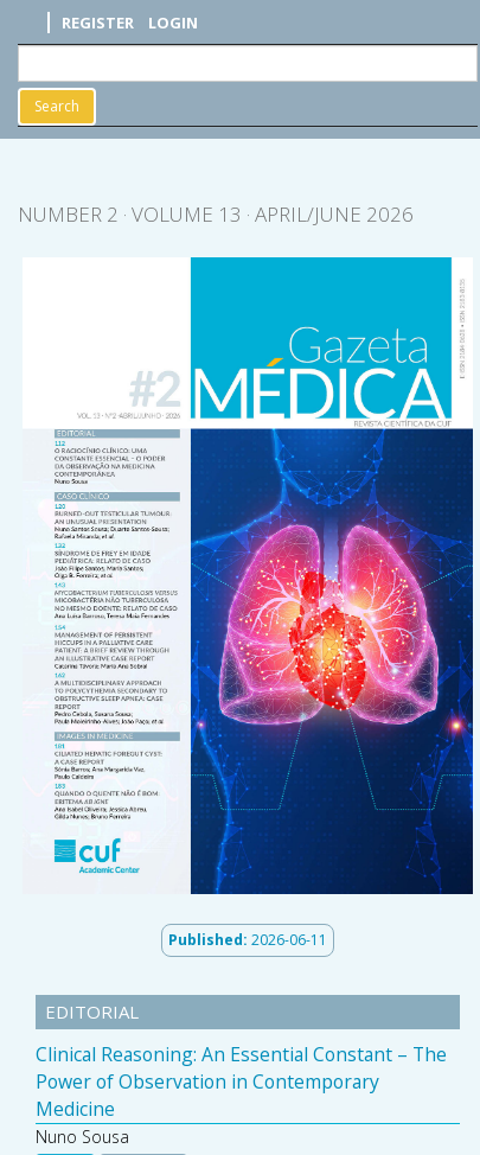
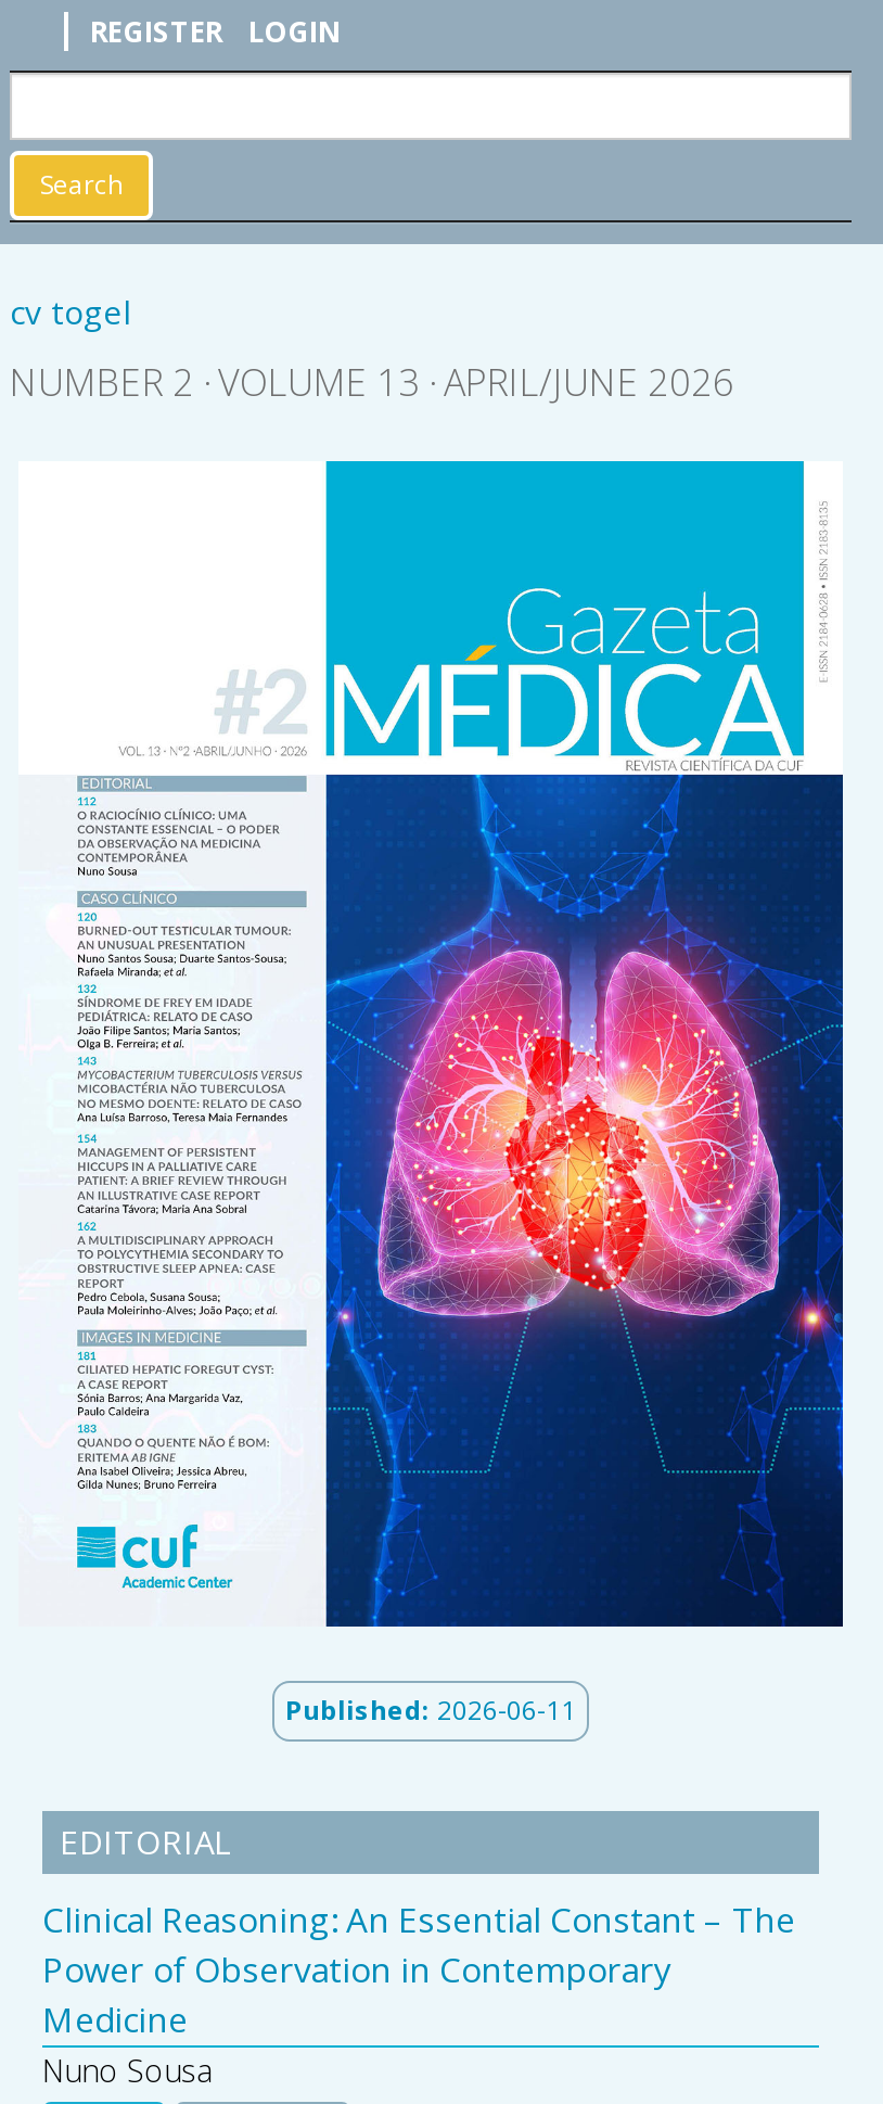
+ cv togel
